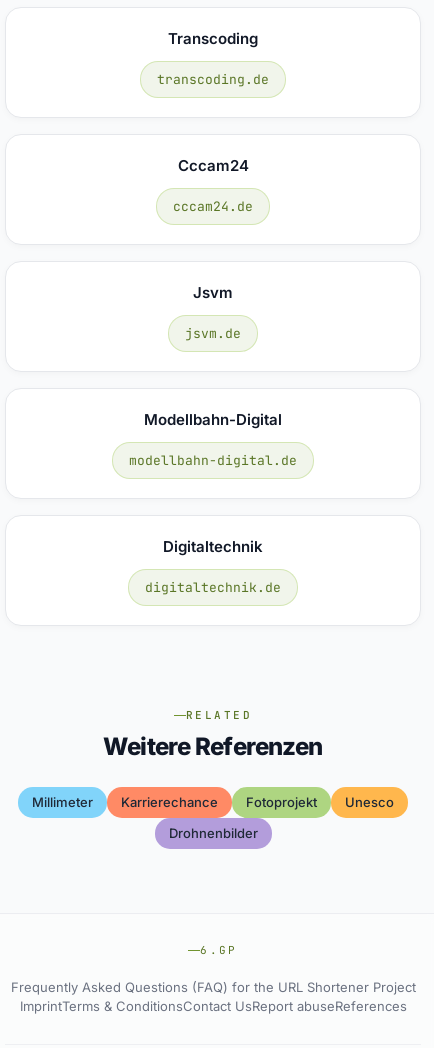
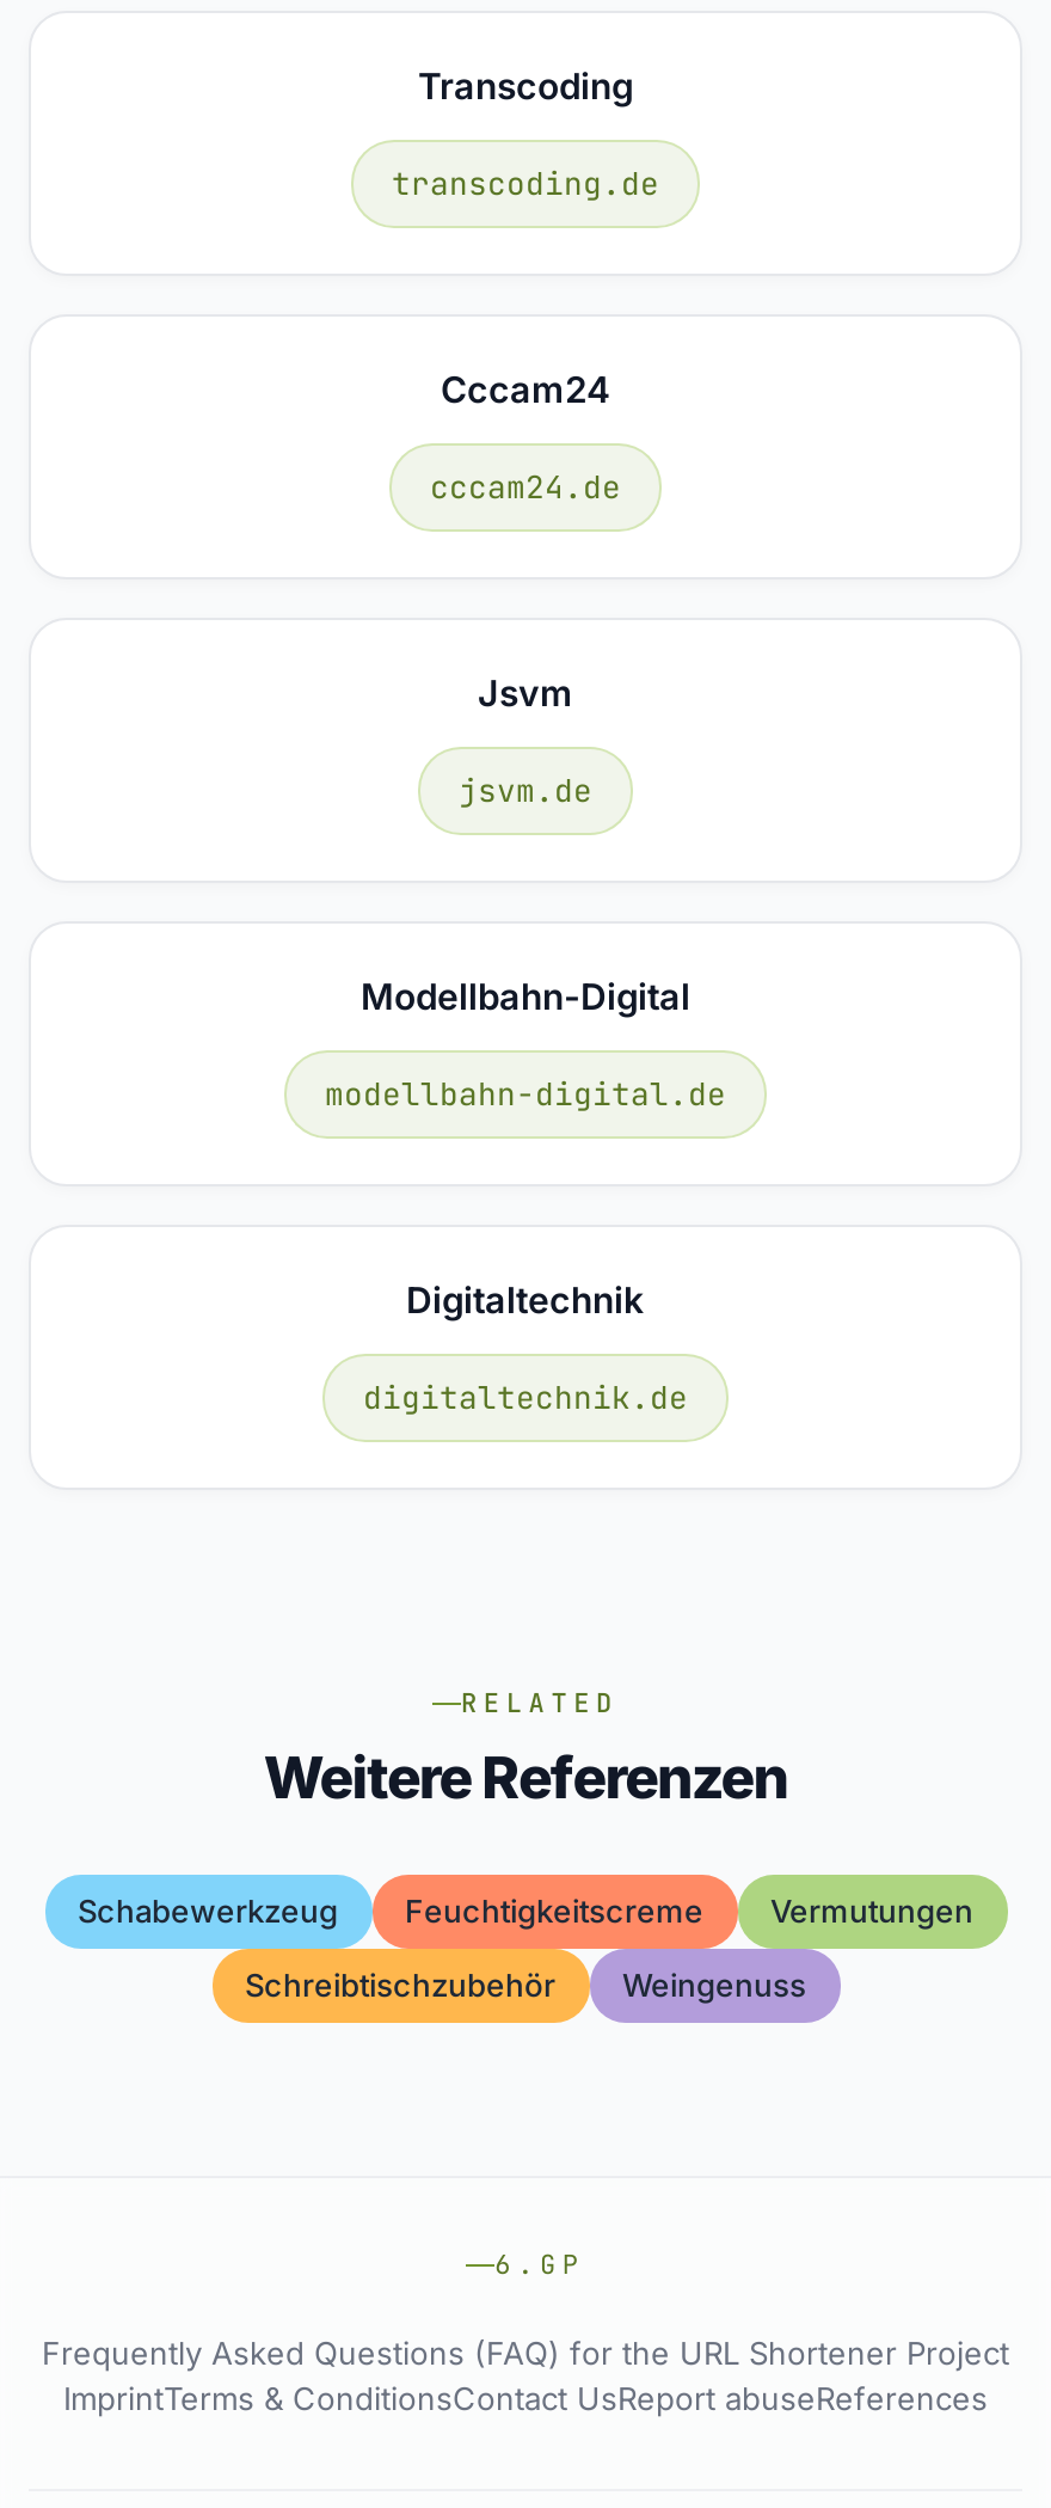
- Millimeter
- Karrierechance
- Fotoprojekt
- Unesco
+ Schabewerkzeug
+ Feuchtigkeitscreme
+ Vermutungen

- Drohnenbilder
+ Schreibtischzubehör
+ Weingenuss
